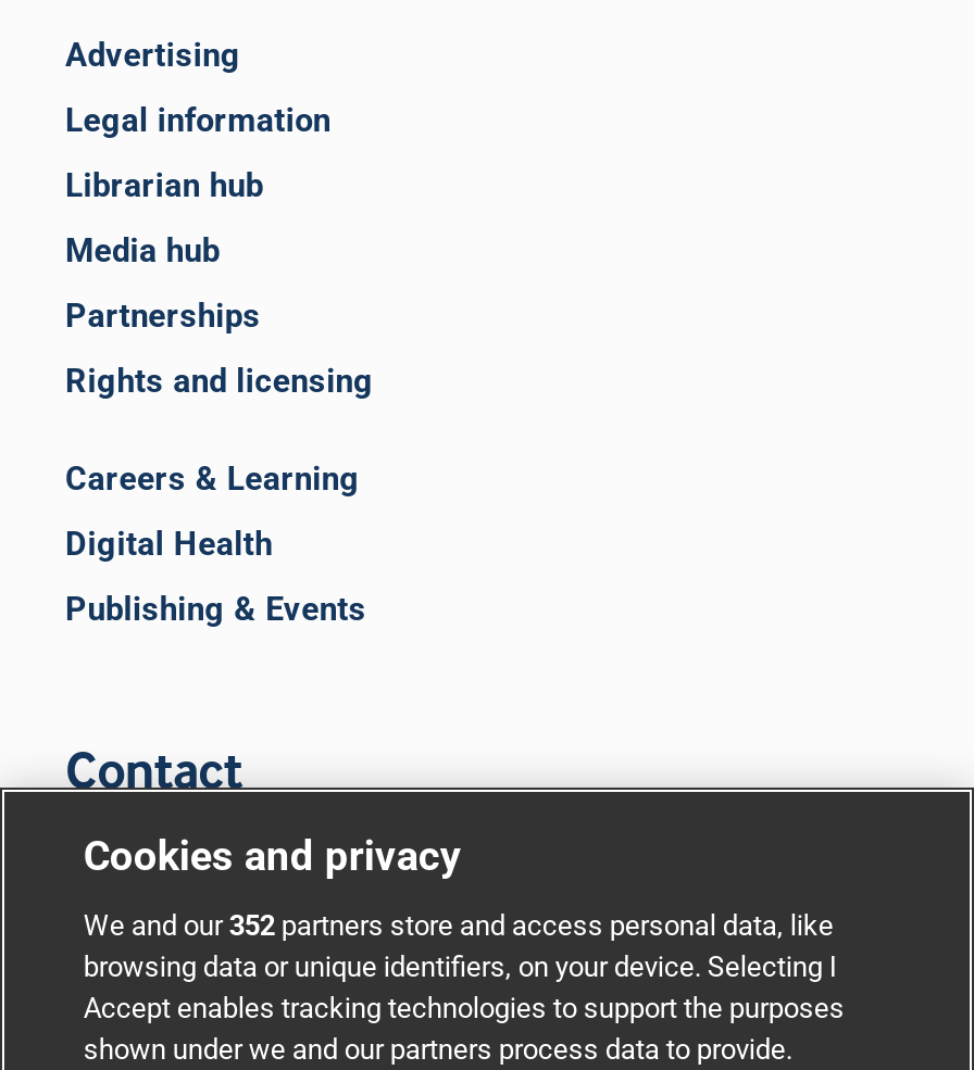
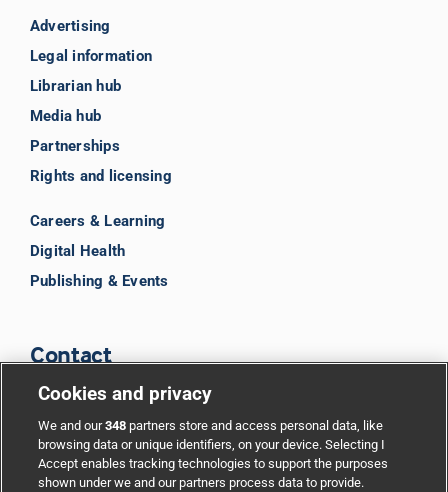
- We and our 352 partners store and access personal data, like
+ We and our 348 partners store and access personal data, like
